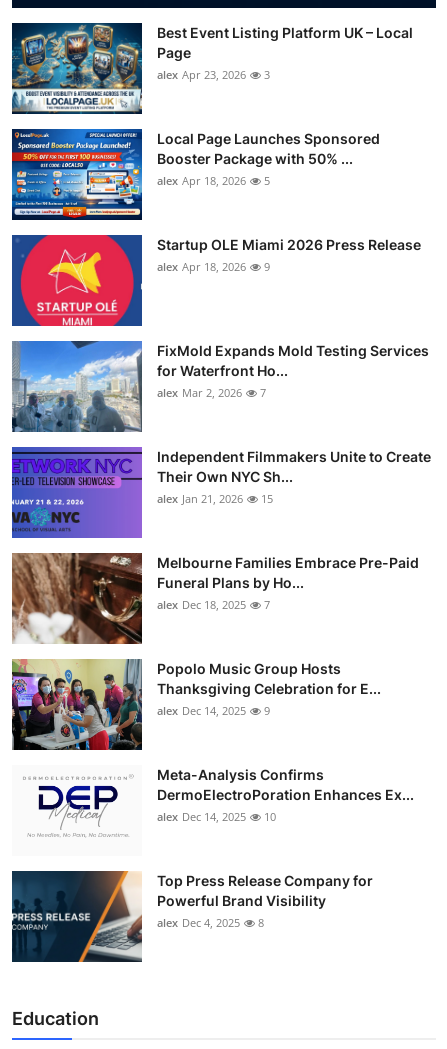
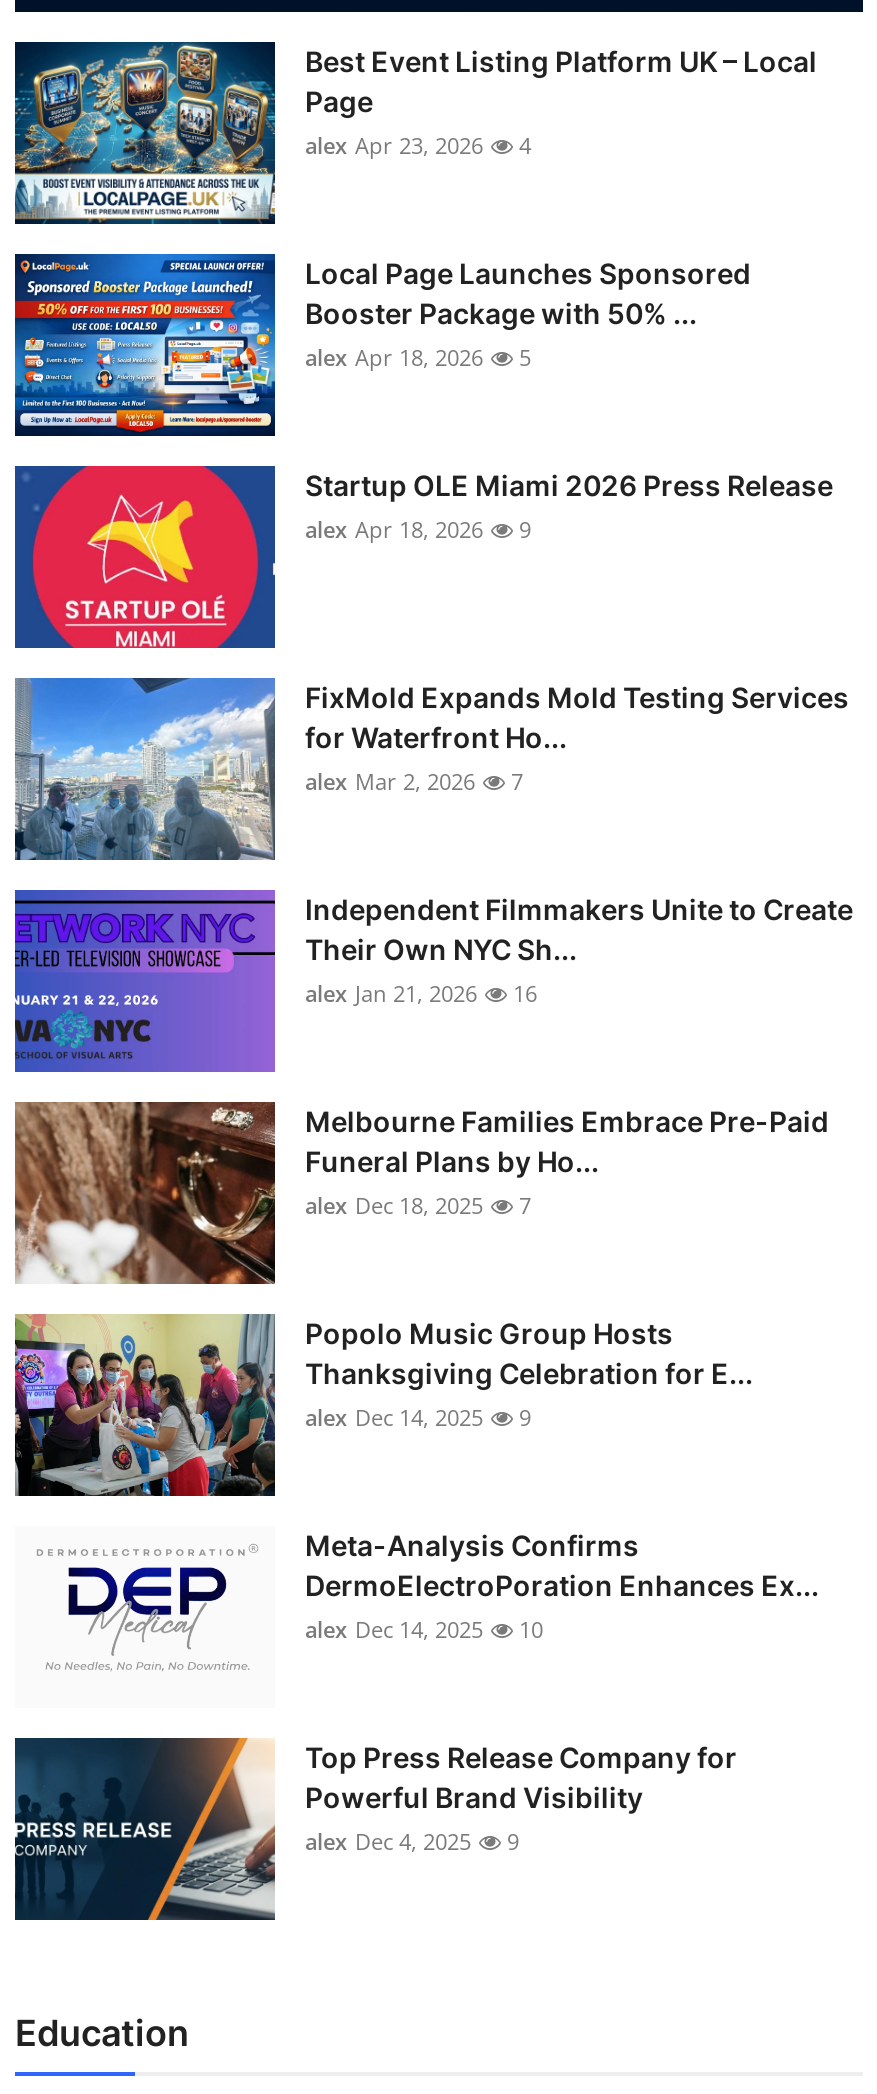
- alex Apr 23, 2026 3
+ alex Apr 23, 2026 4

- alex Jan 21, 2026 15
+ alex Jan 21, 2026 16

- alex Dec 4, 2025 8
+ alex Dec 4, 2025 9
